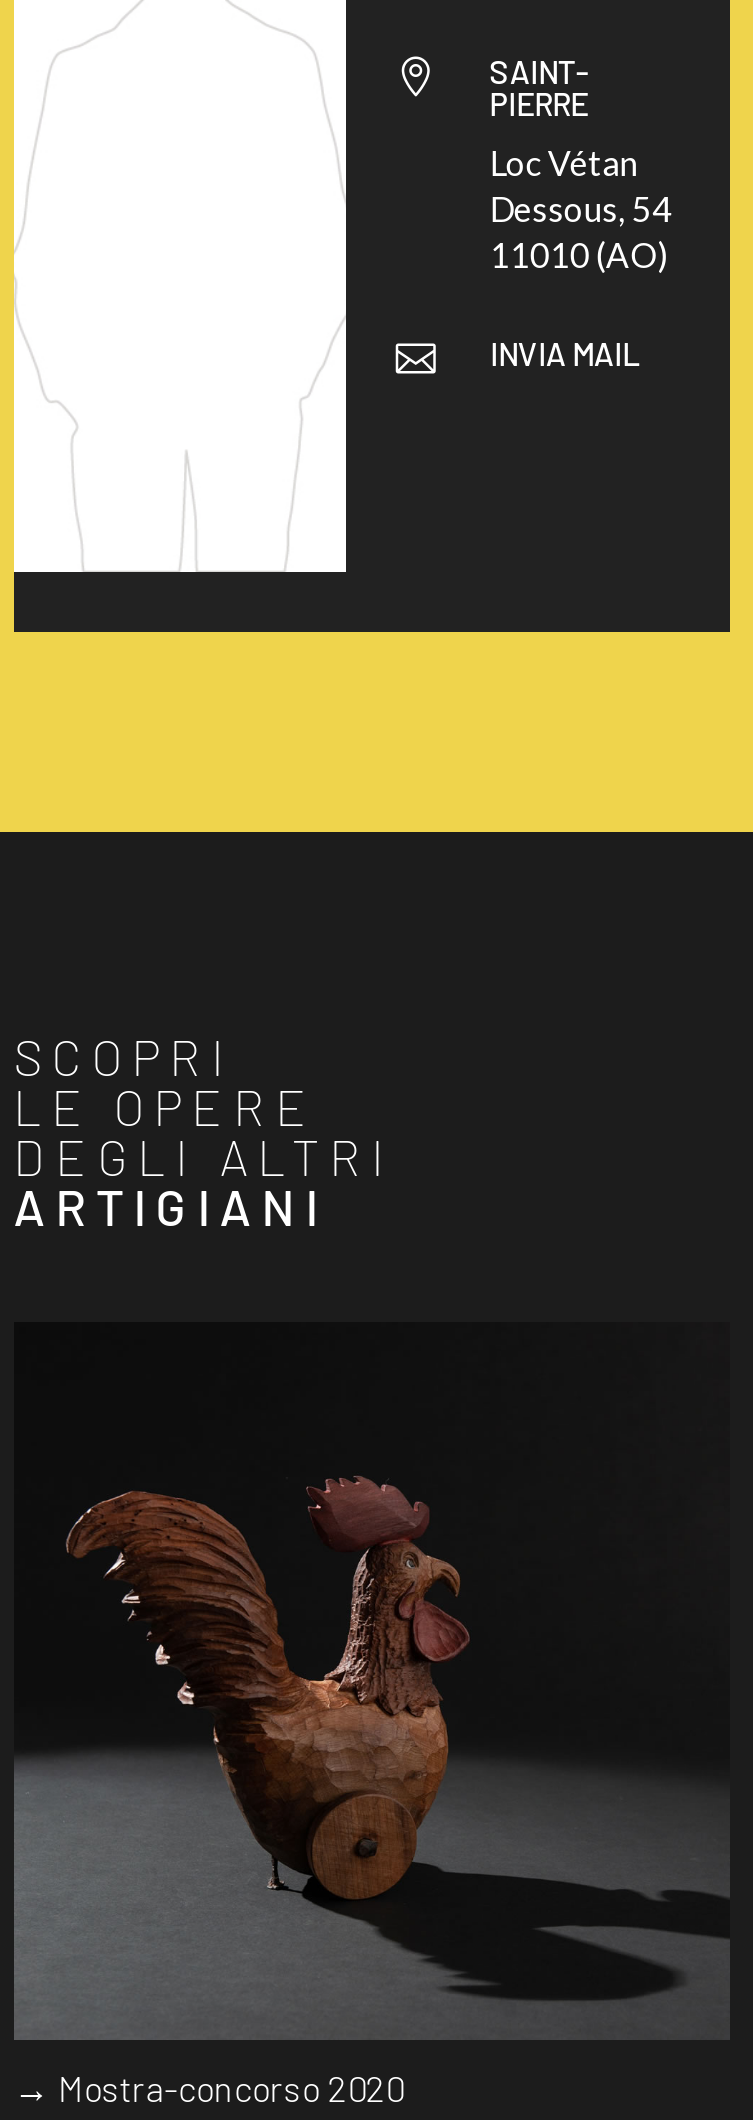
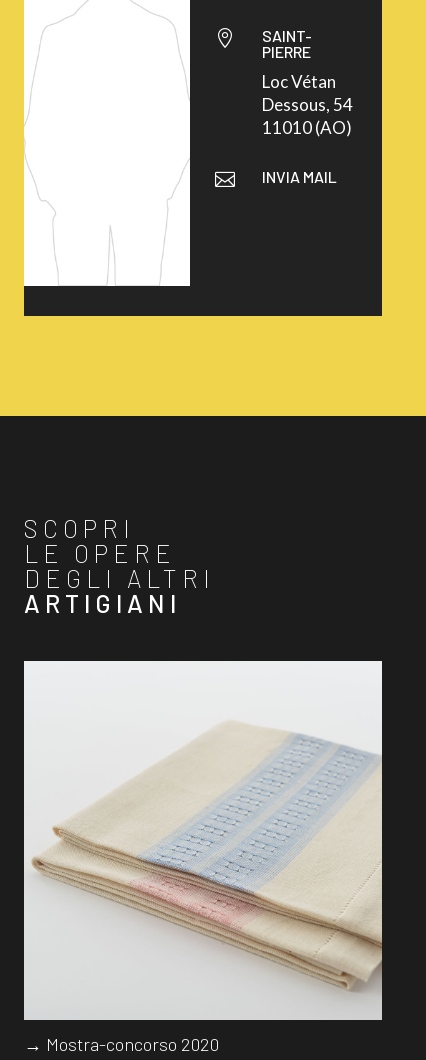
- [image]
+ [image]
